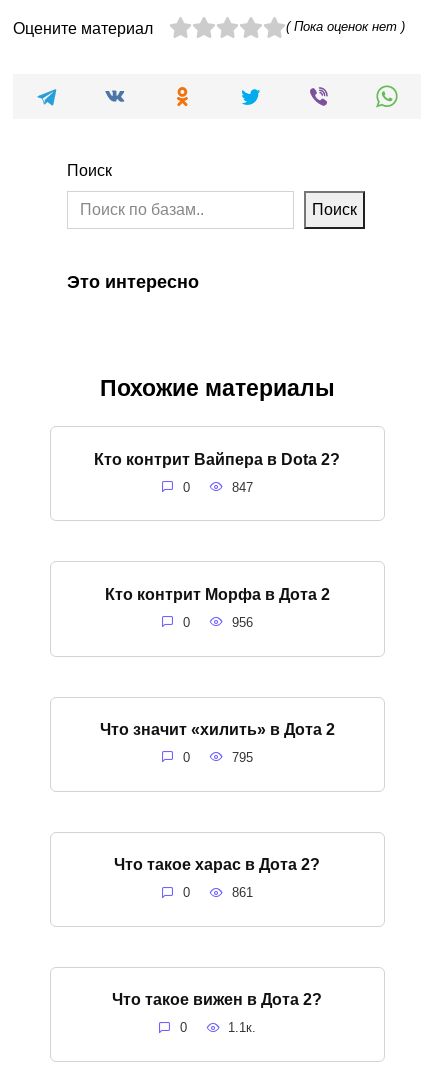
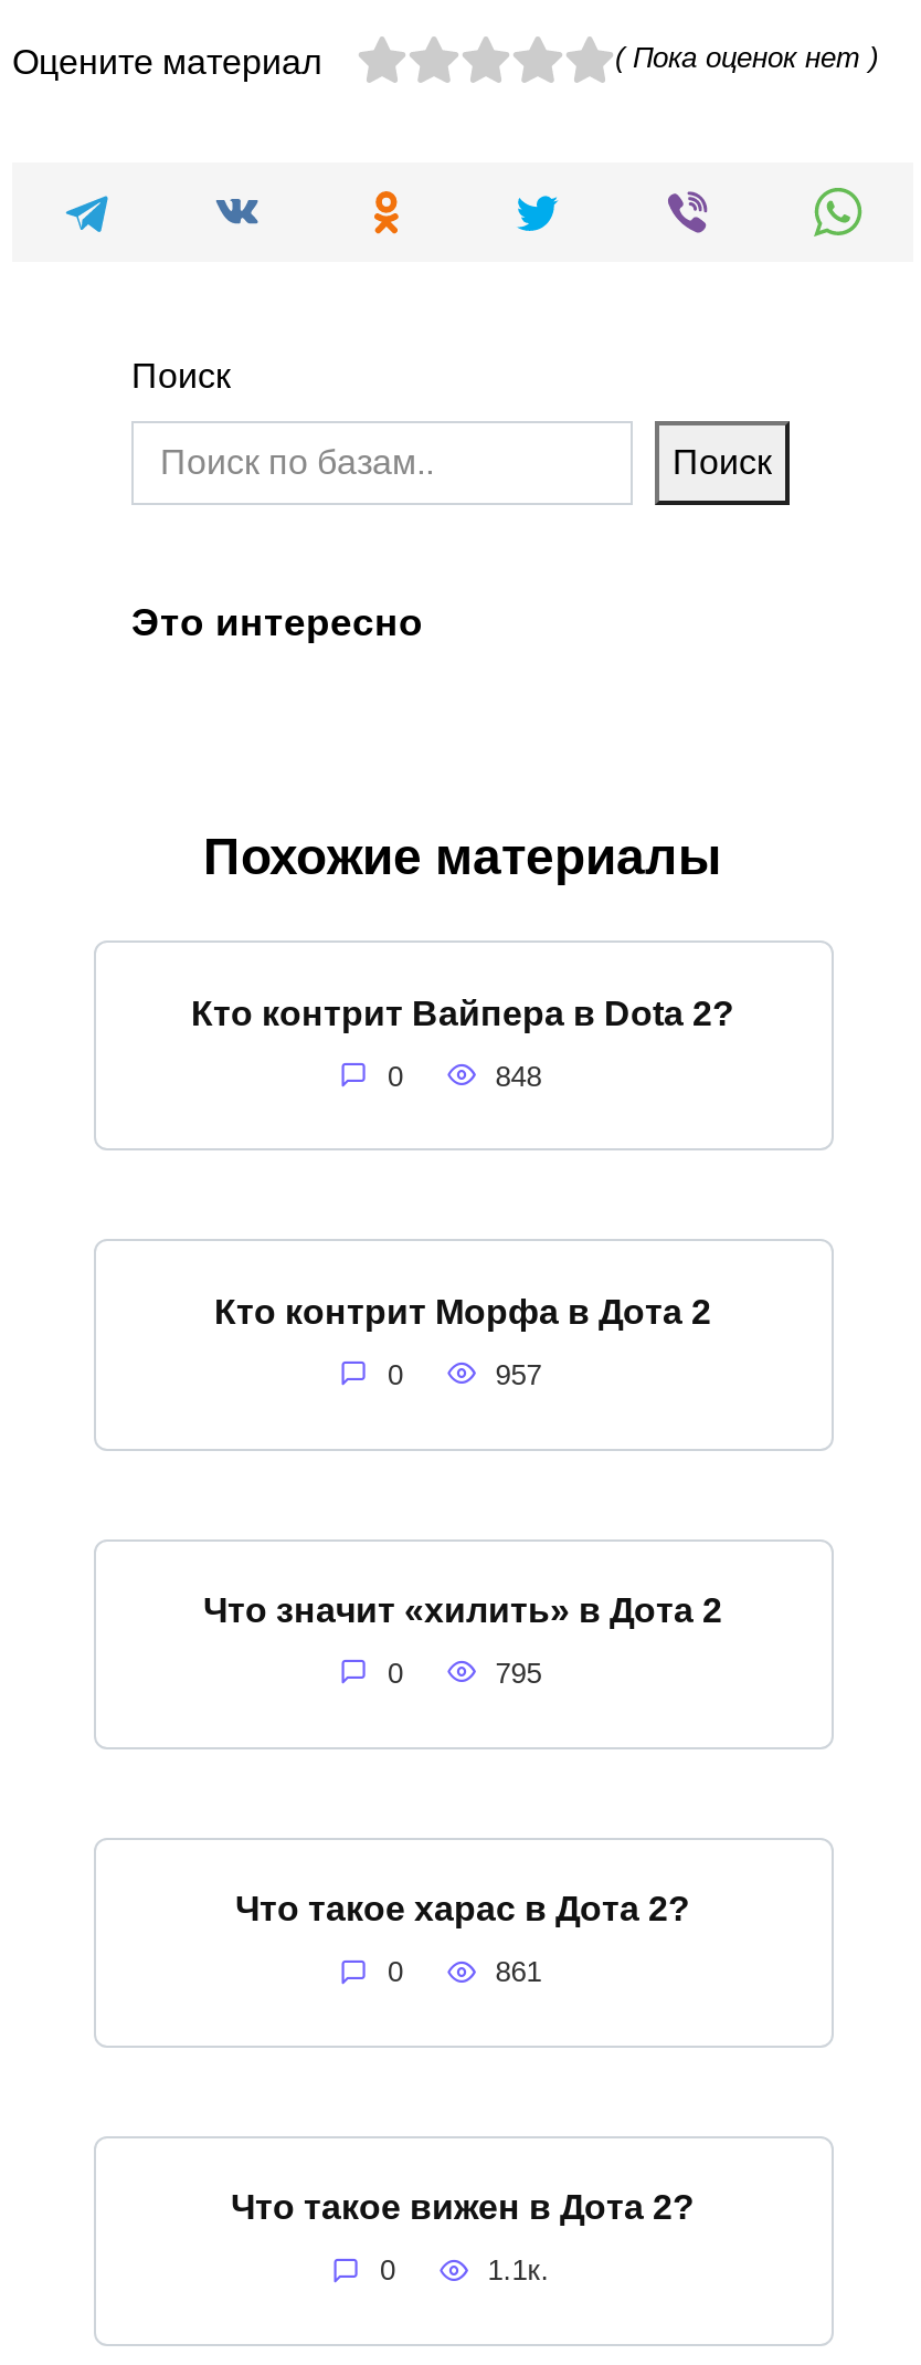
- 847
+ 848

- 956
+ 957
